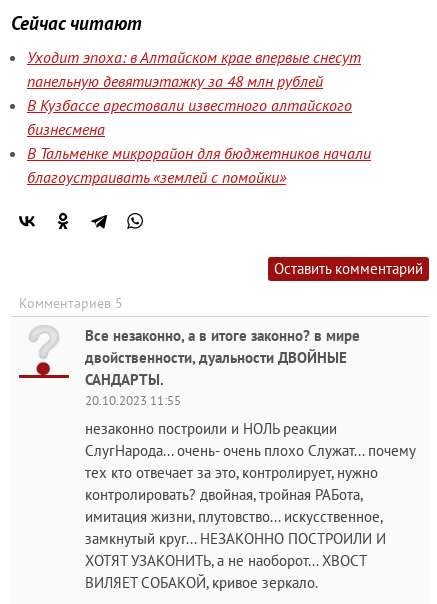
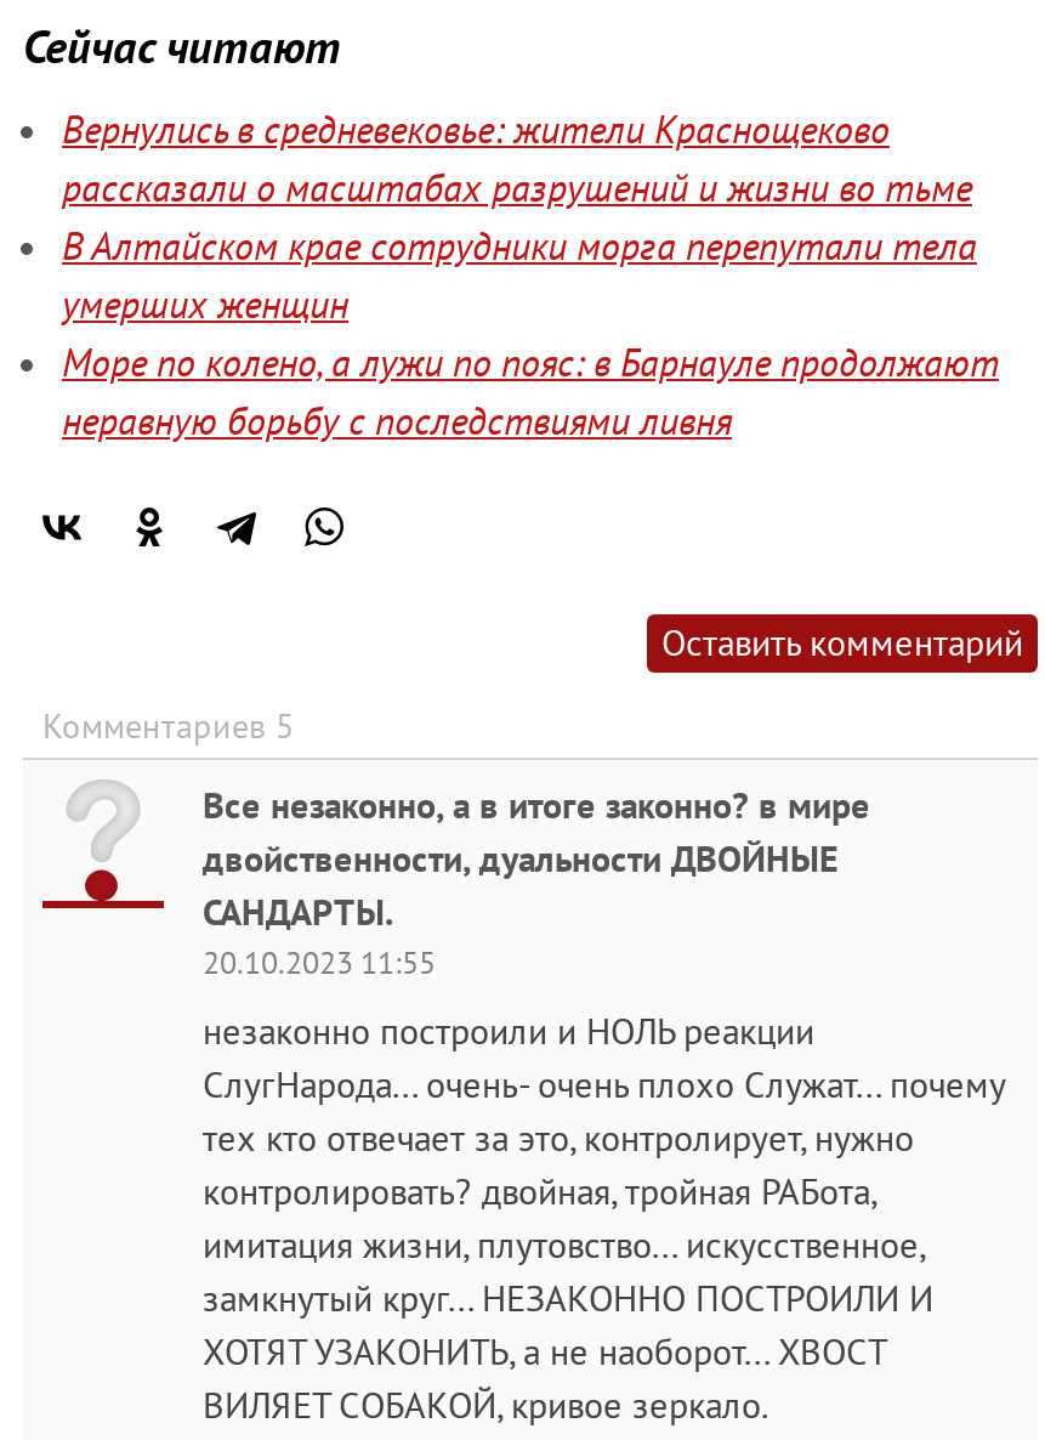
- Уходит эпоха: в Алтайском крае впервые снесут
- панельную девятиэтажку за 48 млн рублей
- В Кузбассе арестовали известного алтайского
- бизнесмена
- В Тальменке микрорайон для бюджетников начали
- благоустраивать «землей с помойки»
+ Вернулись в средневековье: жители Краснощеково
+ рассказали о масштабах разрушений и жизни во тьме
+ В Алтайском крае сотрудники морга перепутали тела
+ умерших женщин
+ Море по колено, а лужи по пояс: в Барнауле продолжают
+ неравную борьбу с последствиями ливня
